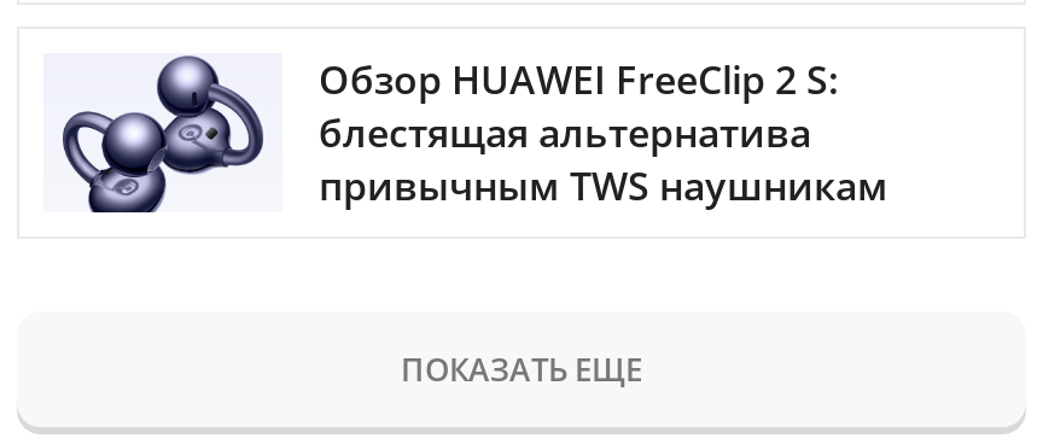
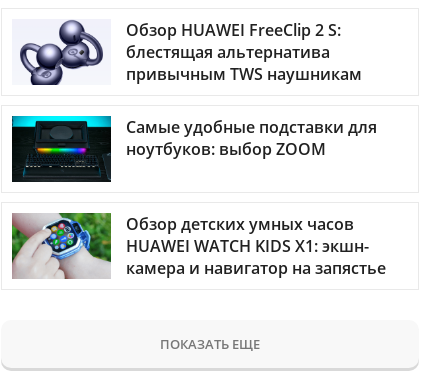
+ [image]
+ Самые удобные подставки для
+ ноутбуков: выбор ZOOM
+ Обзор детских умных часов
+ HUAWEI WATCH KIDS X1: экшн-
+ камера и навигатор на запястье

+ [image]
